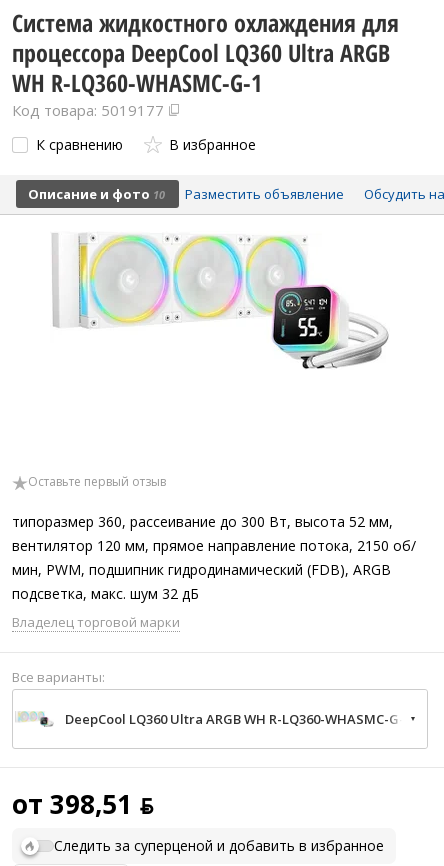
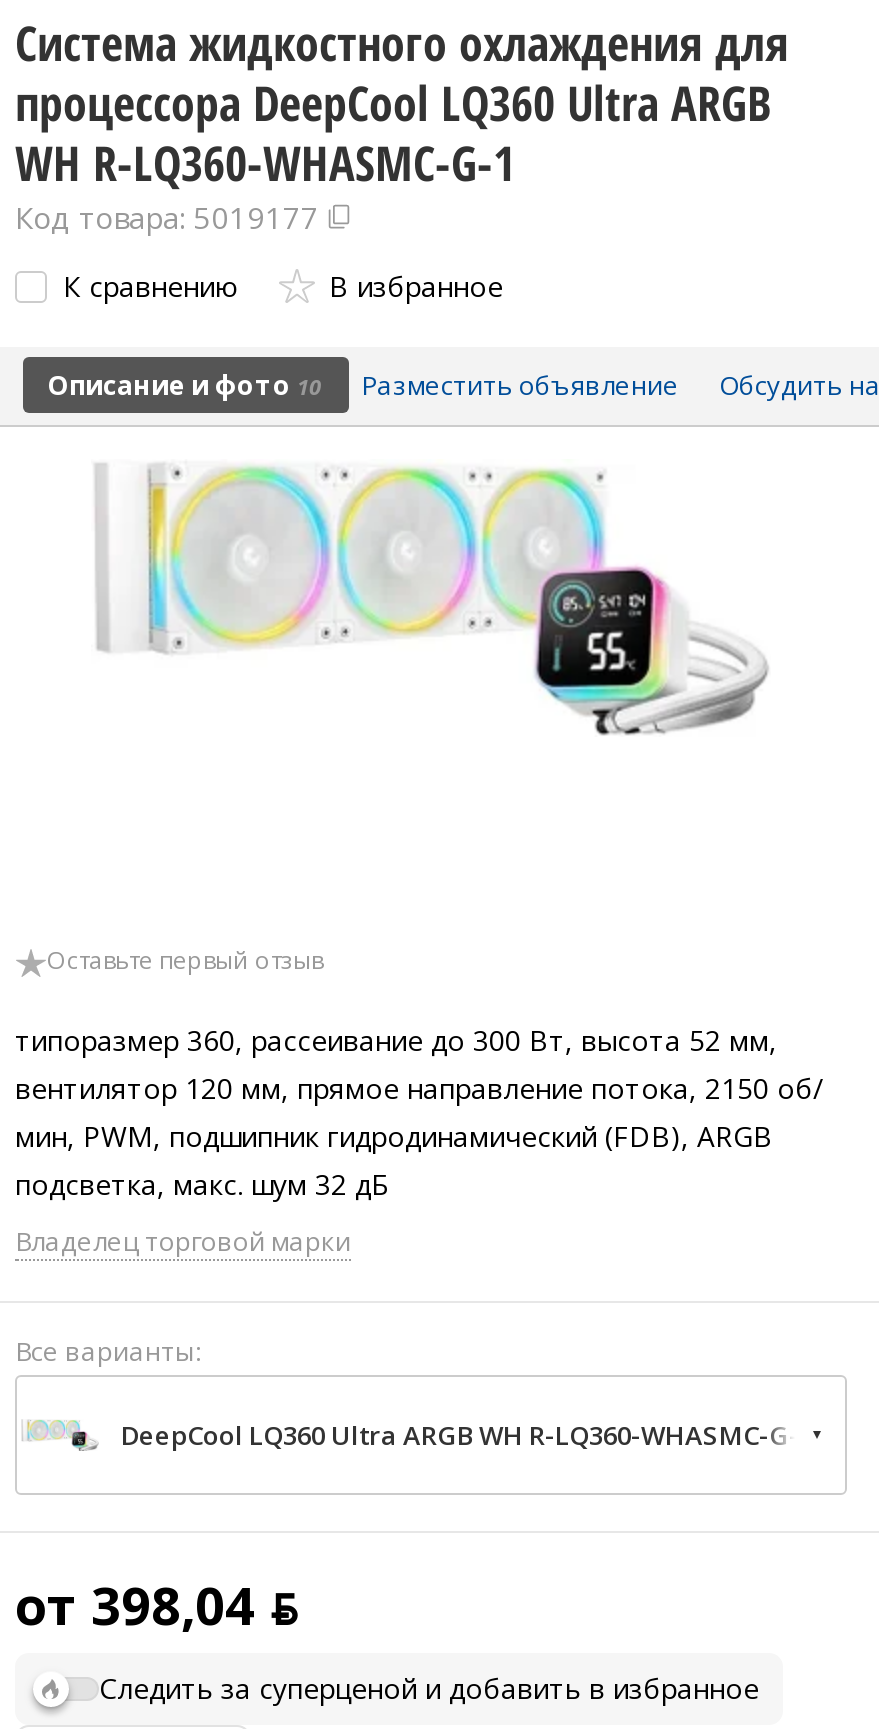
- от 398,51 ƃ
+ от 398,04 ƃ
